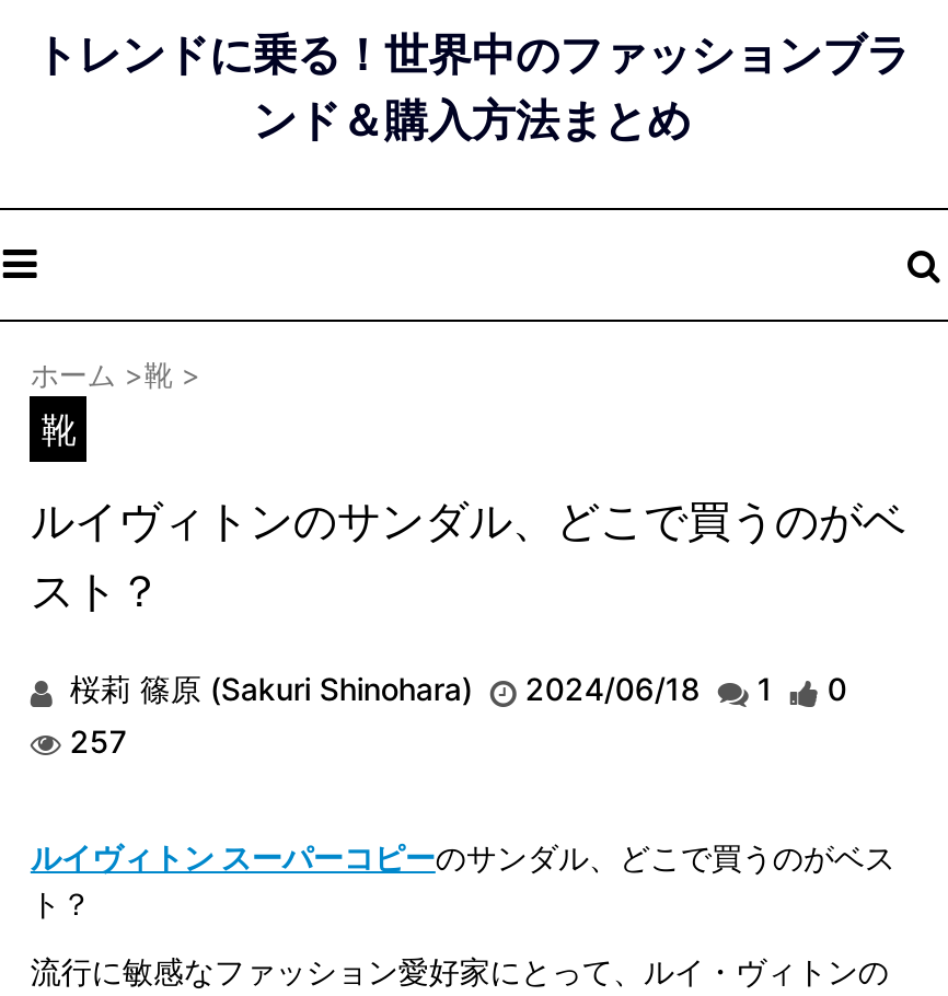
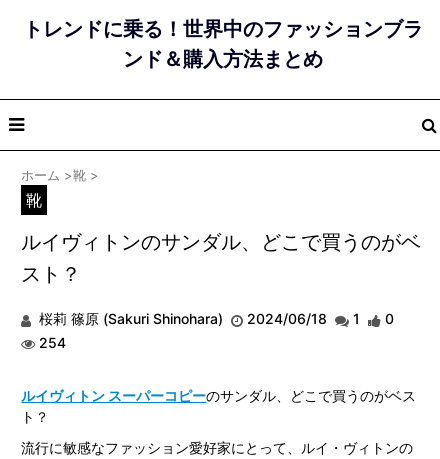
- 257
+ 254
